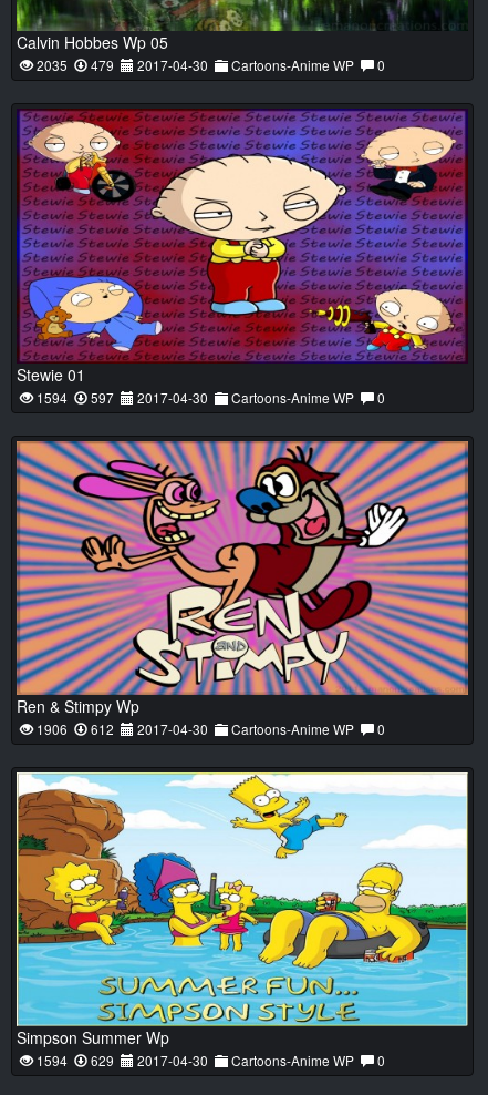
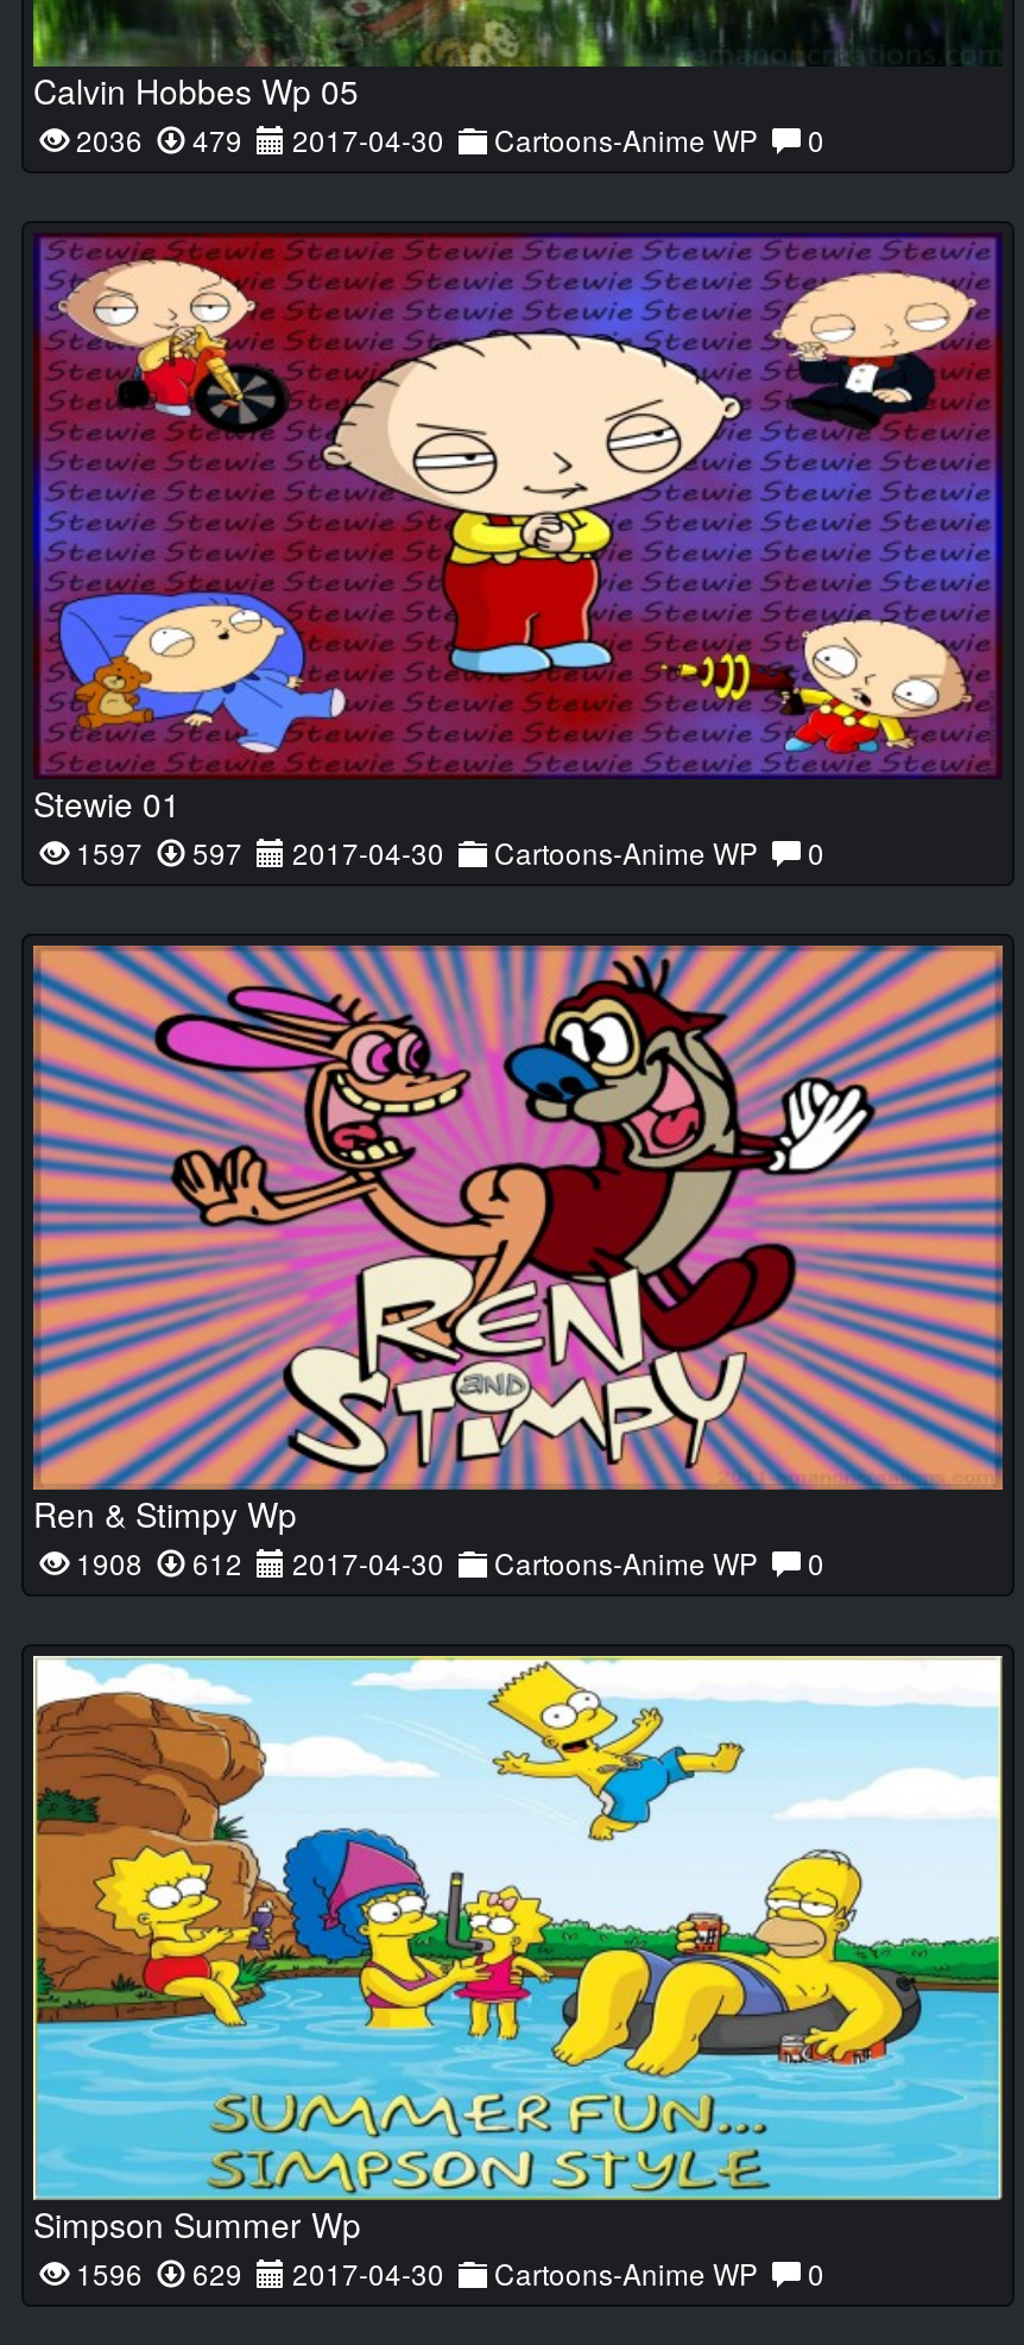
- 2035
+ 2036

- 1594 597 2017-04-30 Cartoons-Anime WP 0
+ 1597 597 2017-04-30 Cartoons-Anime WP 0

- 1906
+ 1908

- 1594
+ 1596
